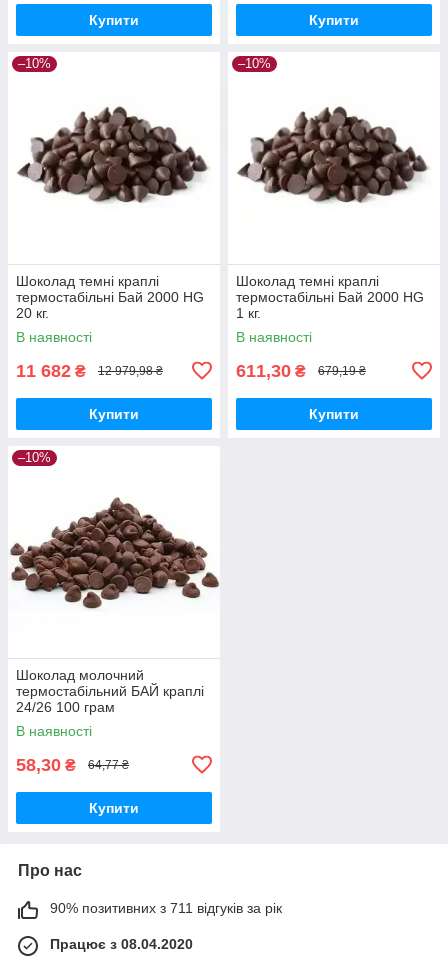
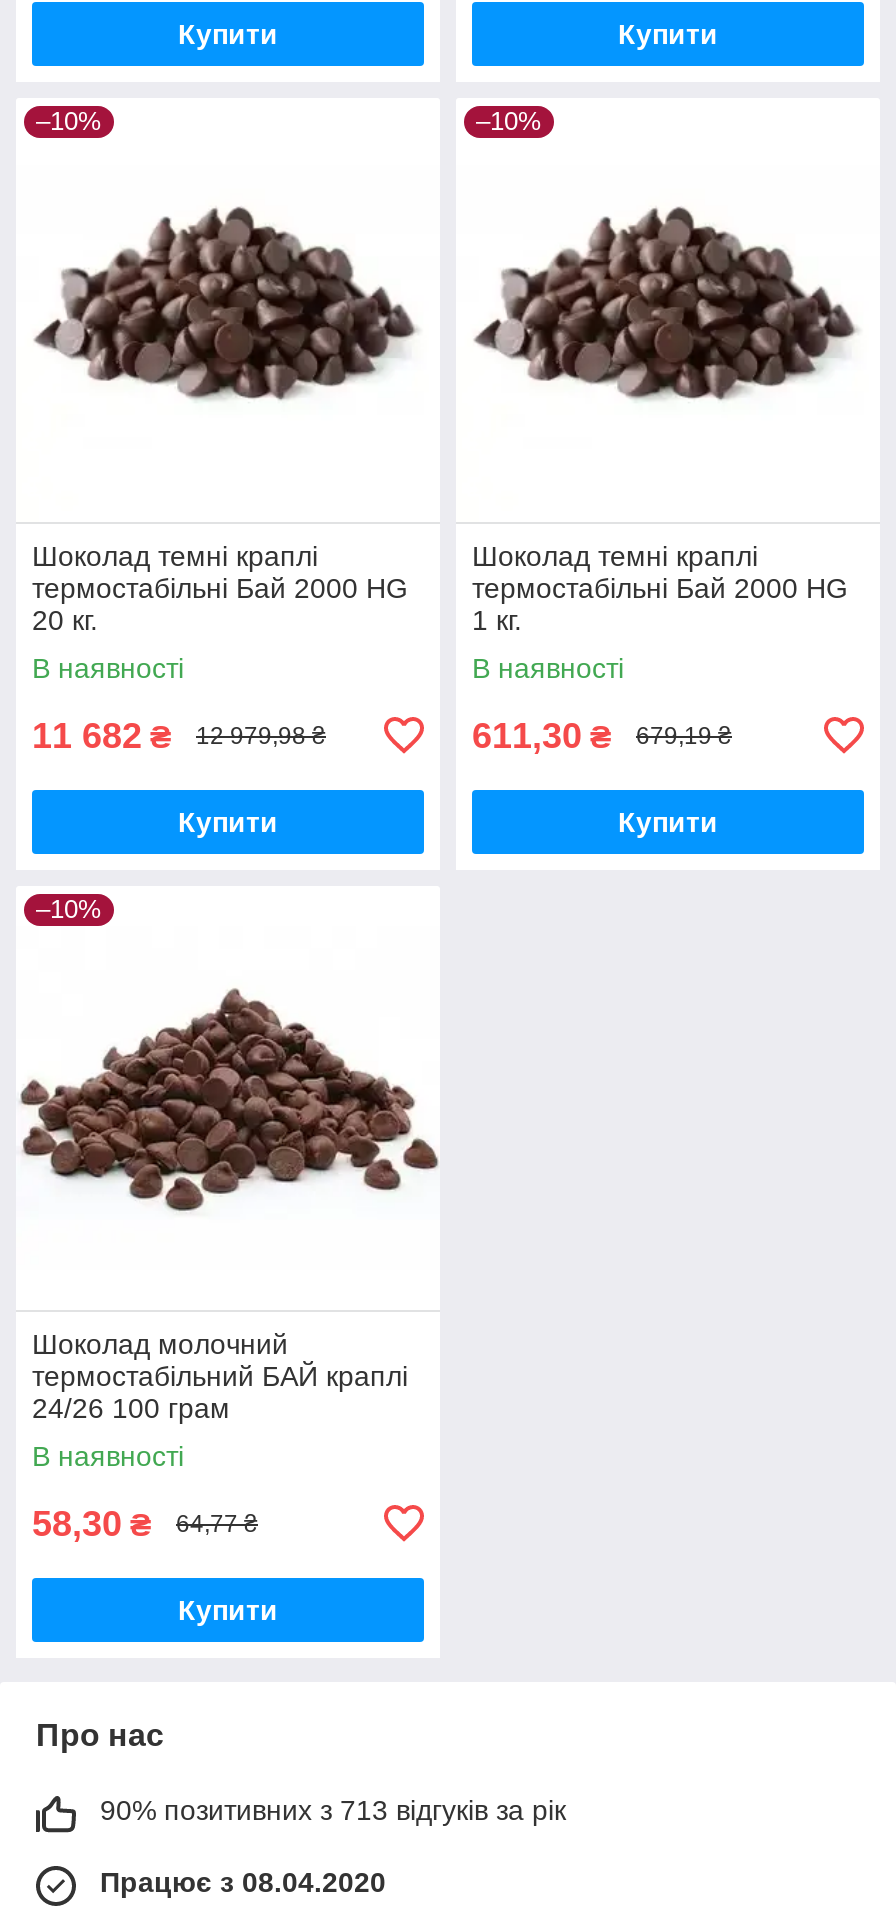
- 90% позитивних з 711 відгуків за рік
+ 90% позитивних з 713 відгуків за рік
